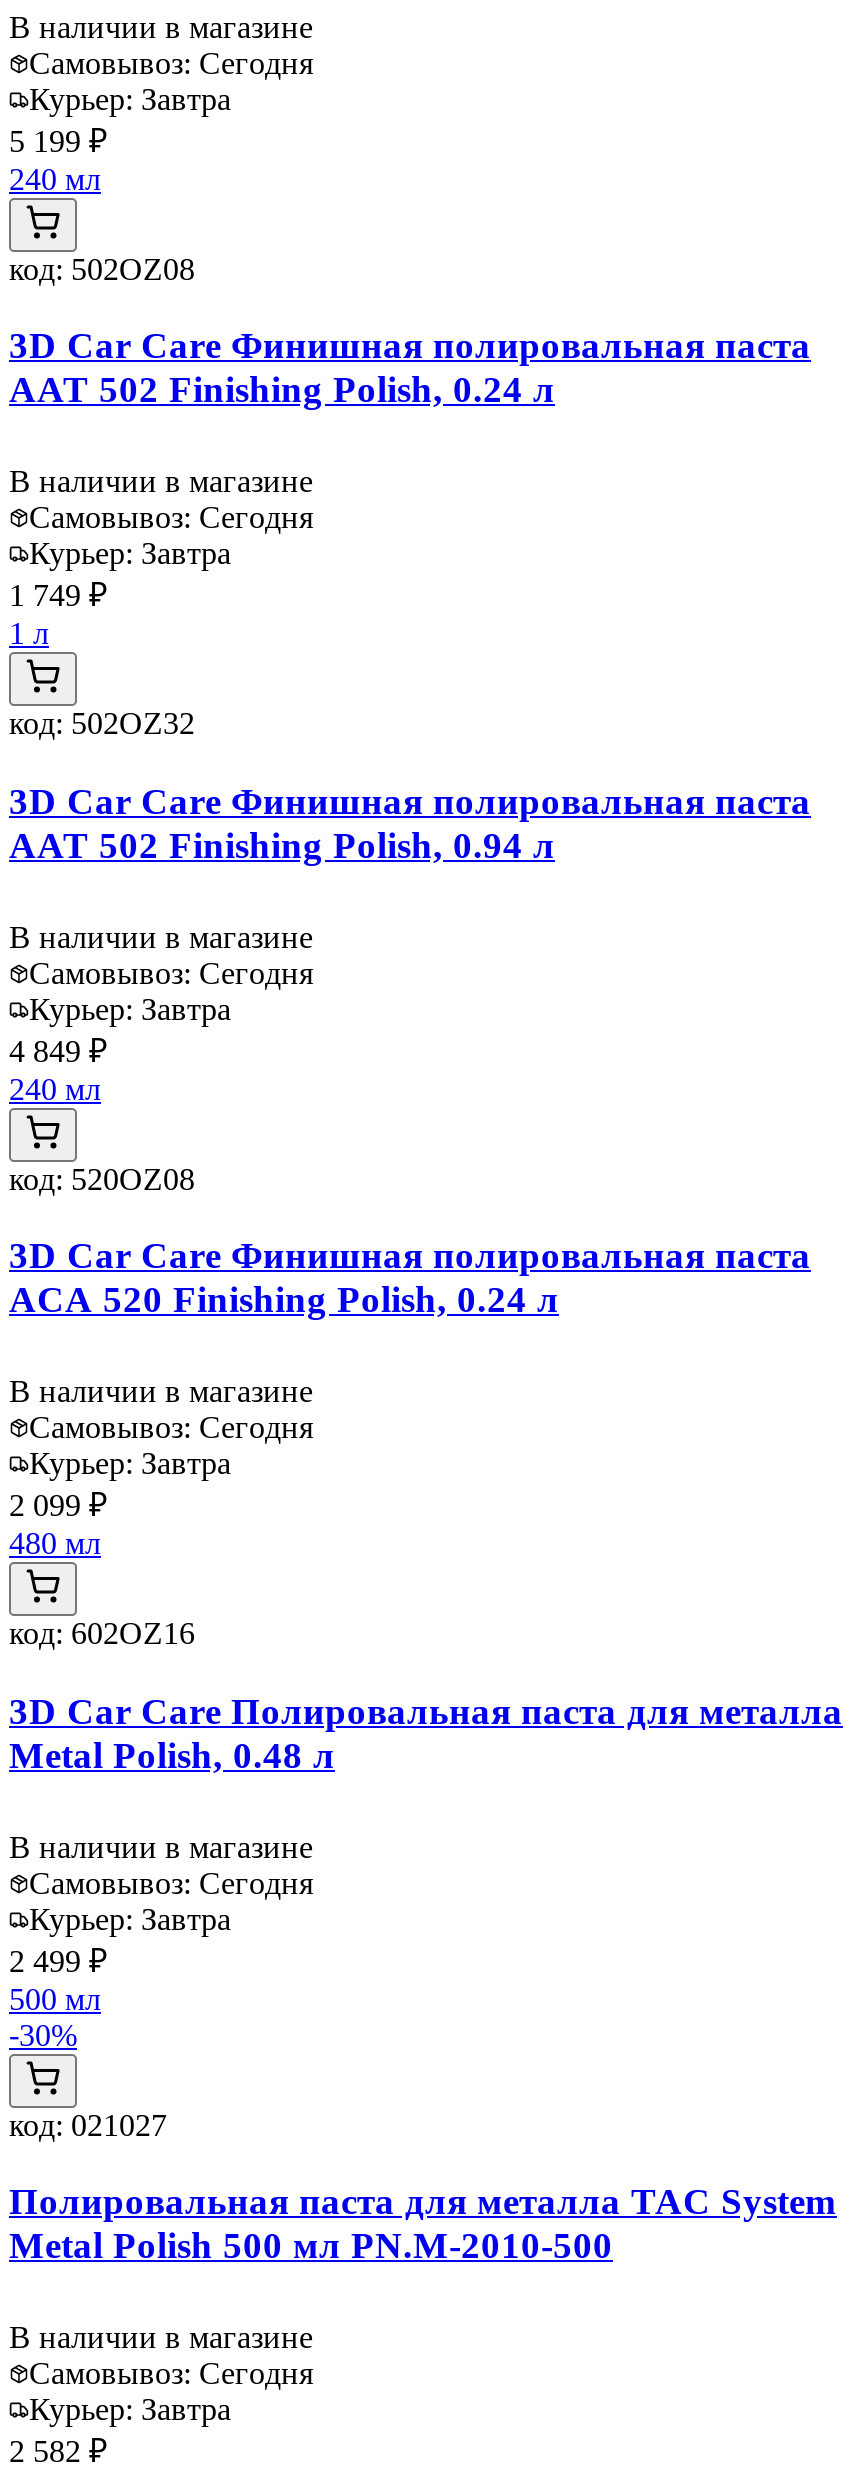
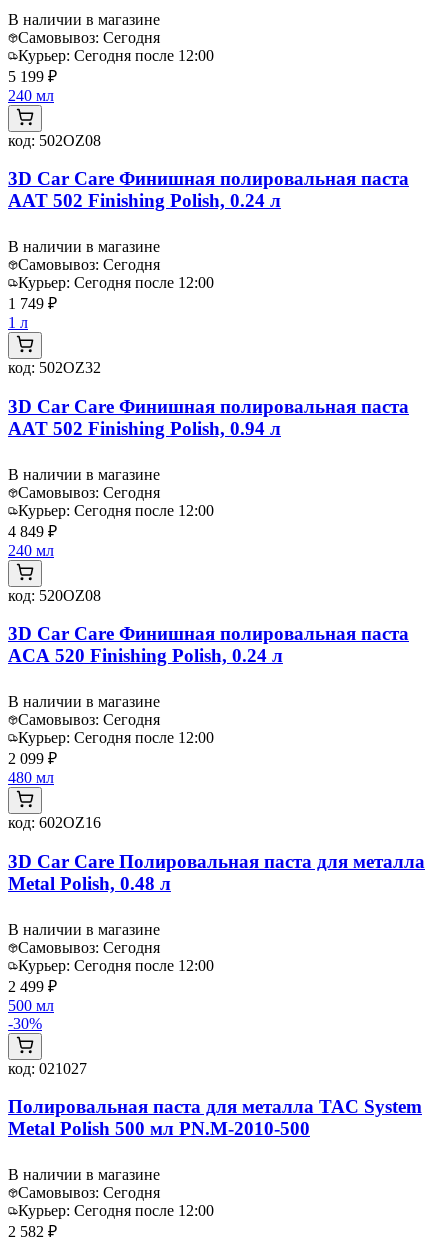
- Курьер: Завтра
+ Курьер: Сегодня после 12:00

- Курьер: Завтра
+ Курьер: Сегодня после 12:00

- Курьер: Завтра
+ Курьер: Сегодня после 12:00

- Курьер: Завтра
+ Курьер: Сегодня после 12:00

- Курьер: Завтра
+ Курьер: Сегодня после 12:00

- Курьер: Завтра
+ Курьер: Сегодня после 12:00
